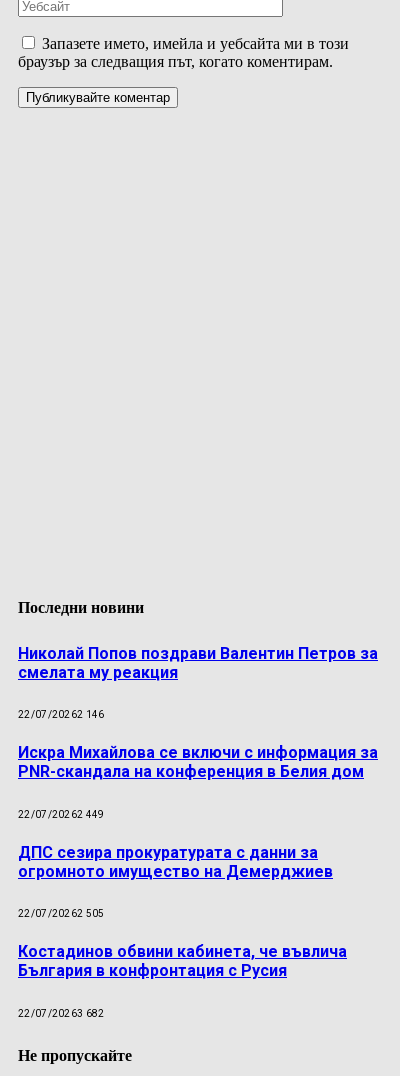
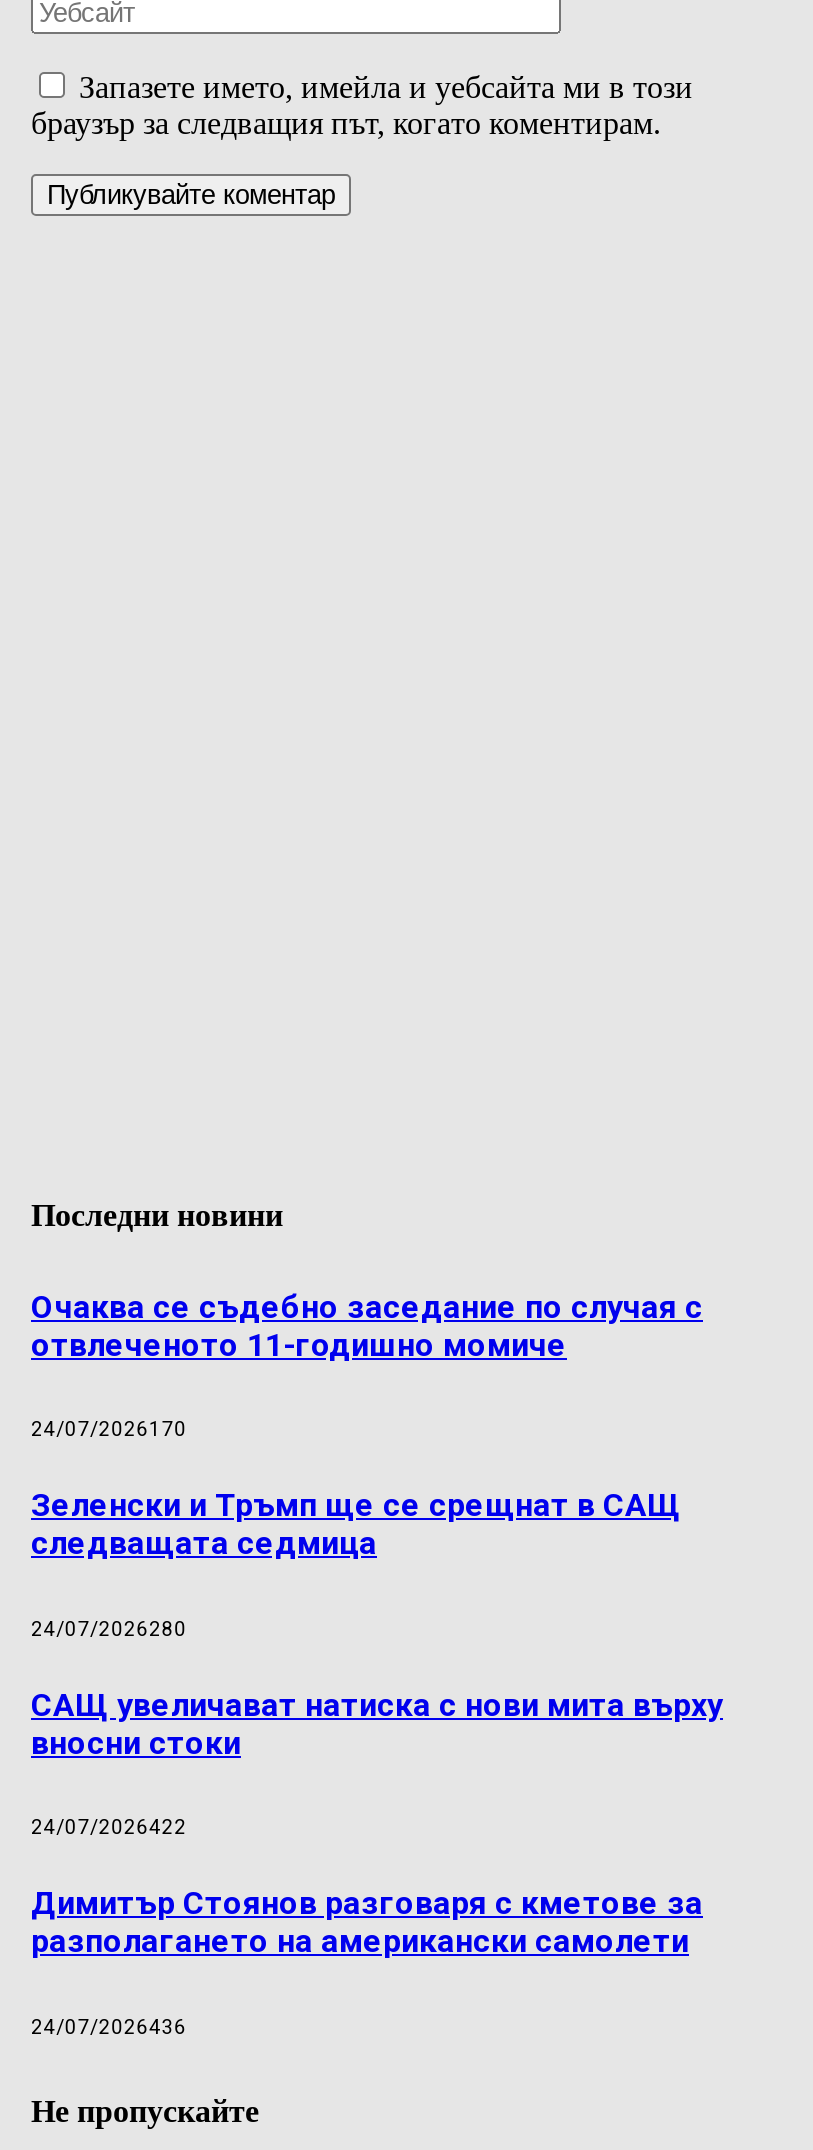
- Николай Попов поздрави Валентин Петров за
- смелата му реакция
+ Очаква се съдебно заседание по случая с
+ отвлеченото 11-годишно момиче

- 22/07/20262 146
+ 24/07/2026170

- Искра Михайлова се включи с информация за
- PNR-скандала на конференция в Белия дом
+ Зеленски и Тръмп ще се срещнат в САЩ
+ следващата седмица

- 22/07/20262 449
+ 24/07/2026280

- ДПС сезира прокуратурата с данни за
- огромното имущество на Демерджиев
+ САЩ увеличават натиска с нови мита върху
+ вносни стоки

- 22/07/20262 505
+ 24/07/2026422

- Костадинов обвини кабинета, че въвлича
- България в конфронтация с Русия
+ Димитър Стоянов разговаря с кметове за
+ разполагането на американски самолети

- 22/07/20263 682
+ 24/07/2026436
